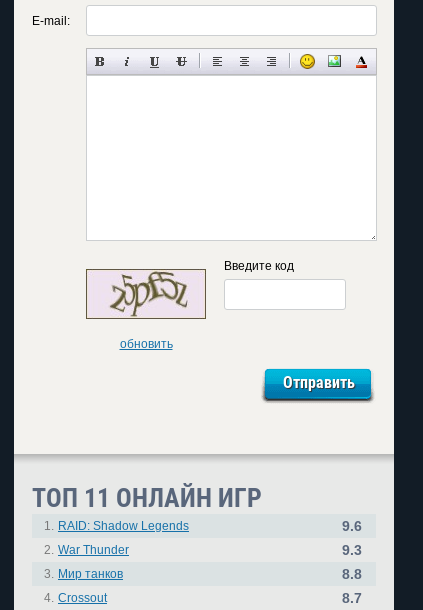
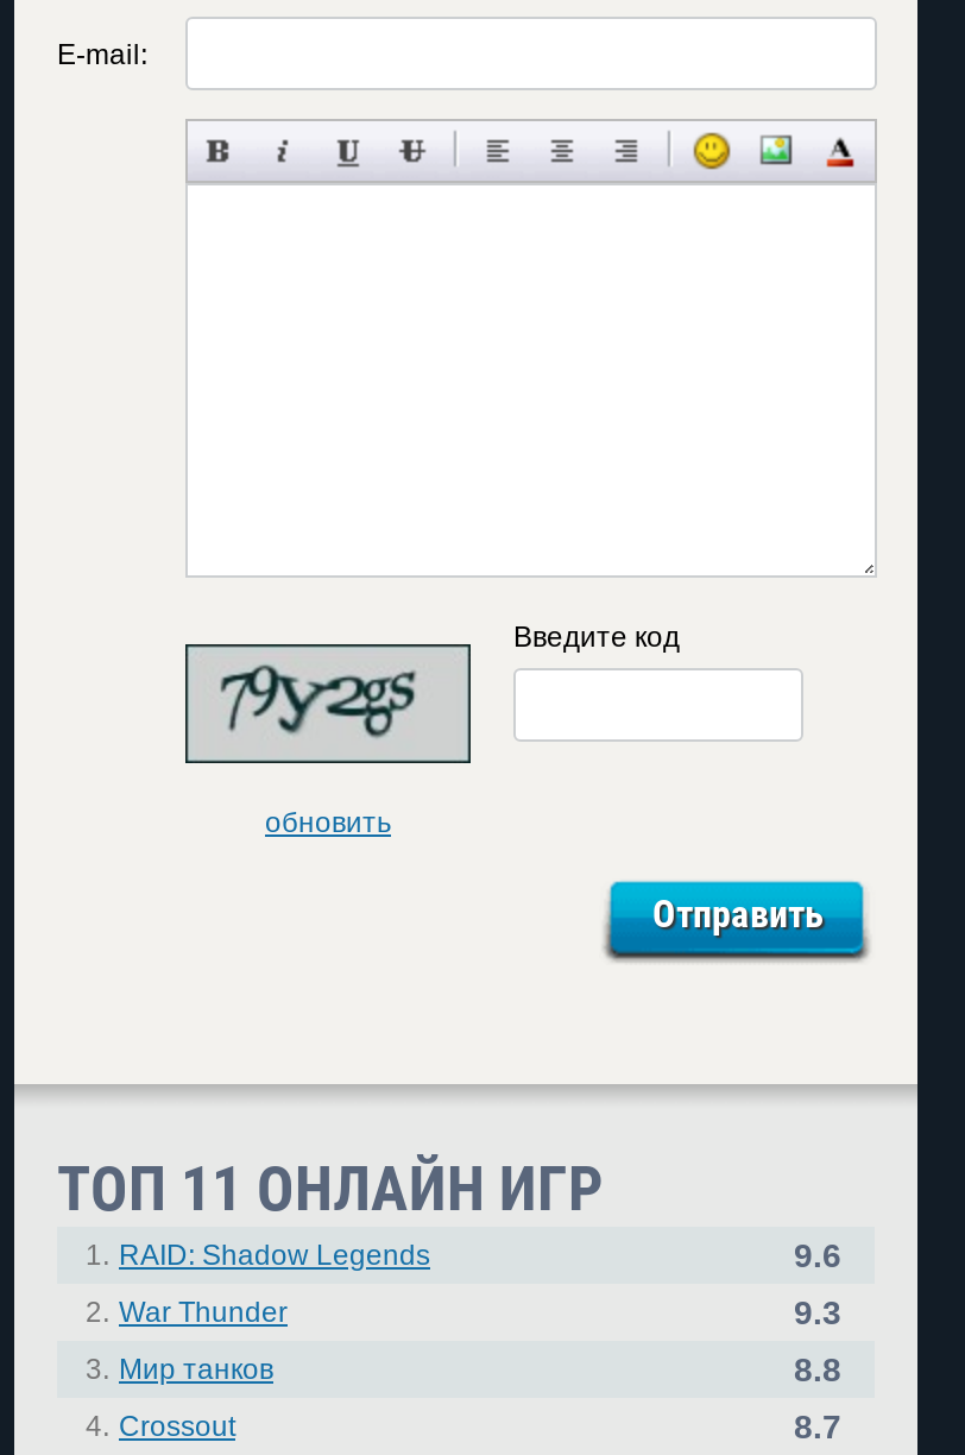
- [image]
+ [image]
